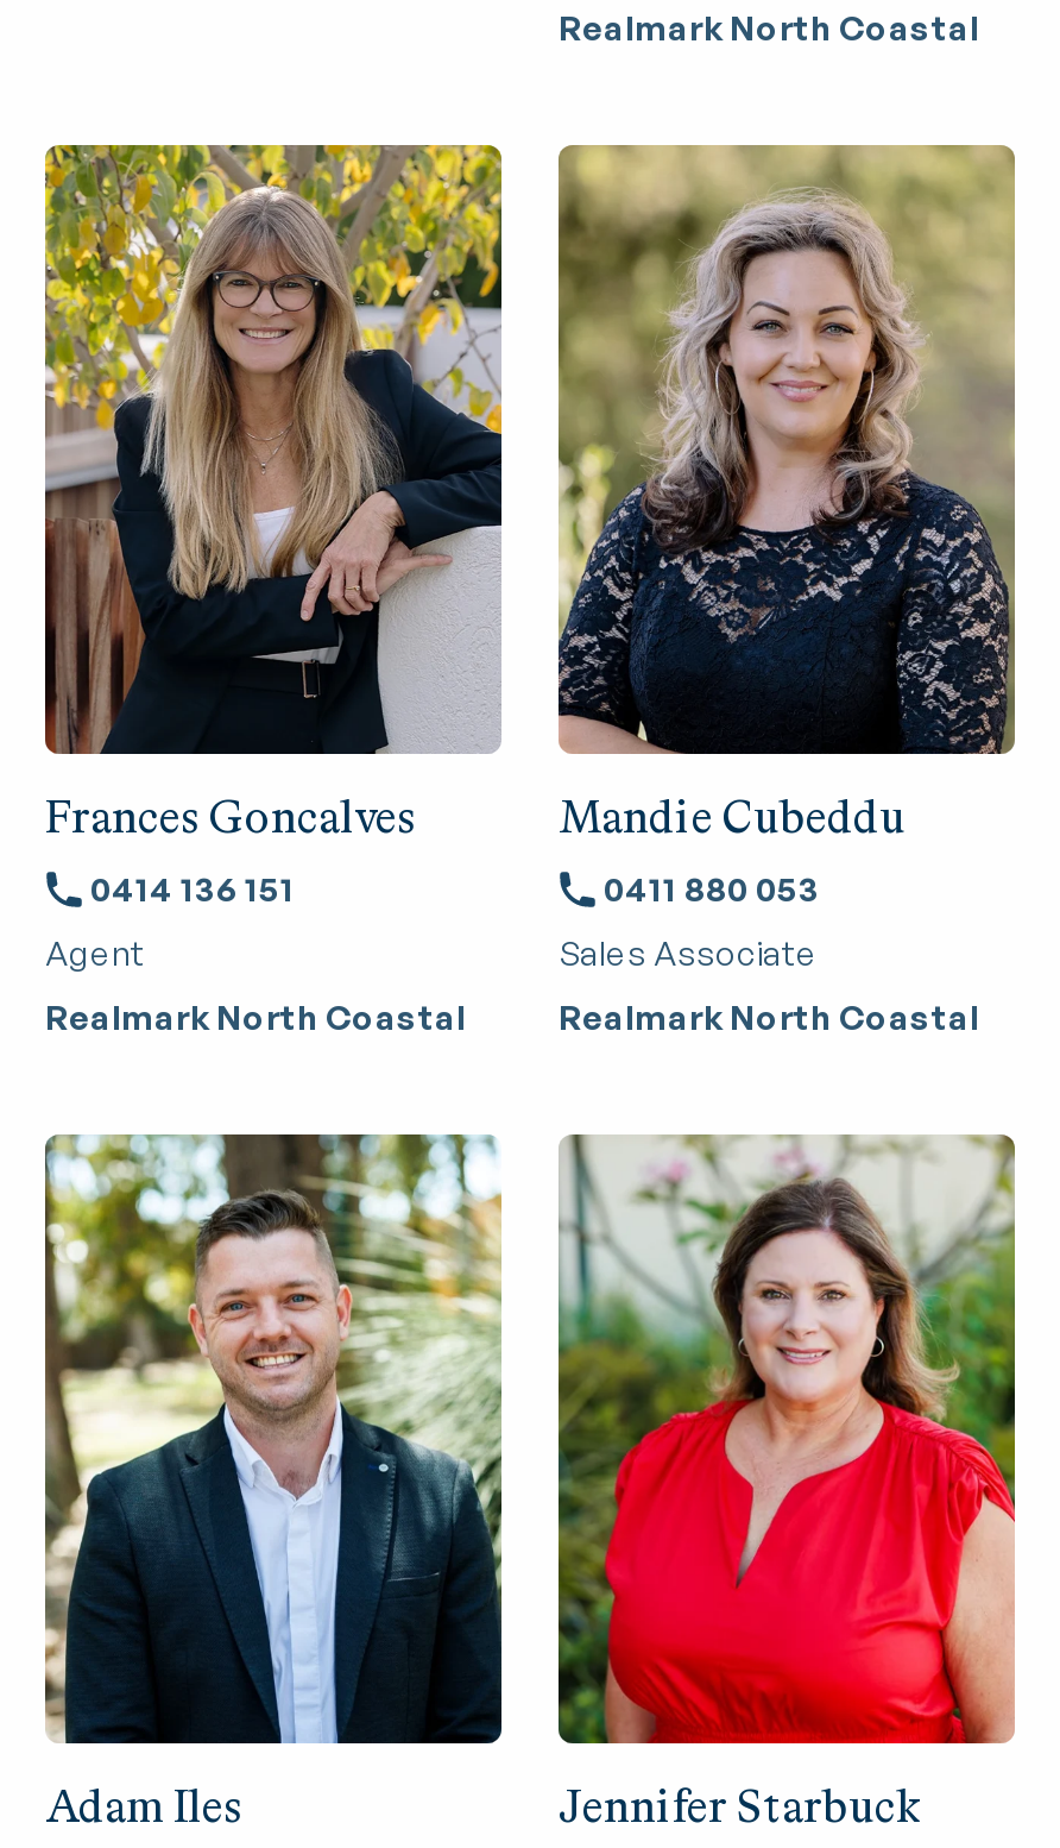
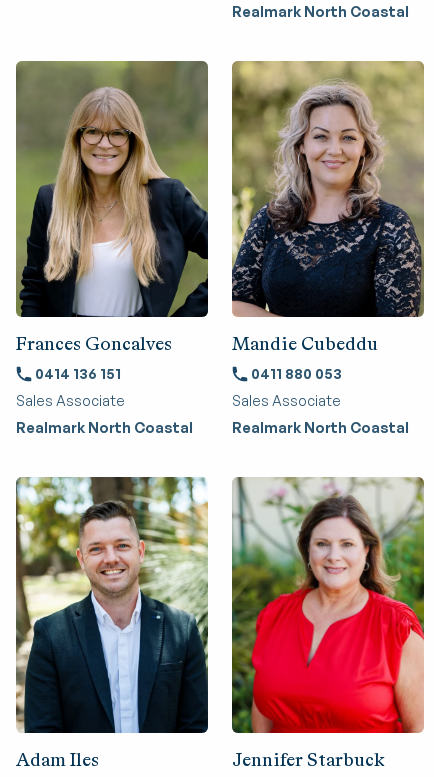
- [image]
+ [image]

- Agent
+ Sales Associate
